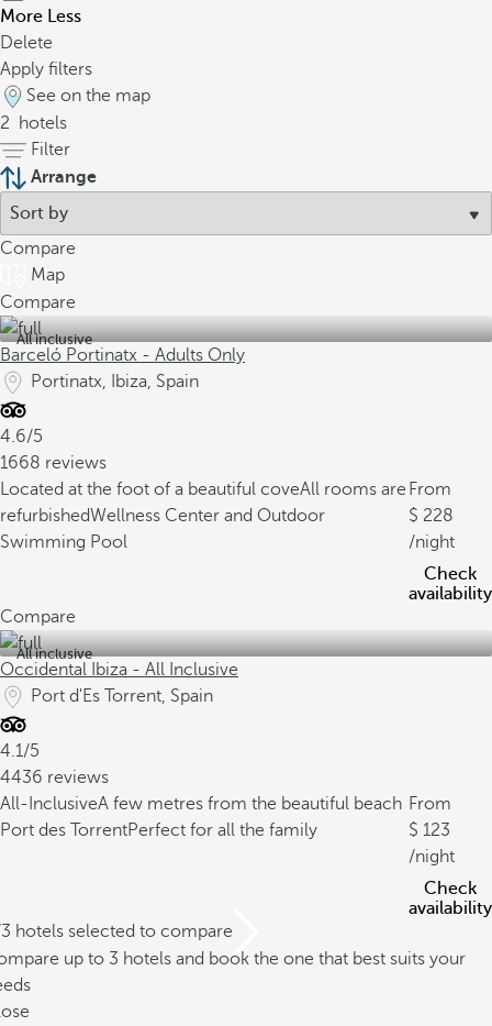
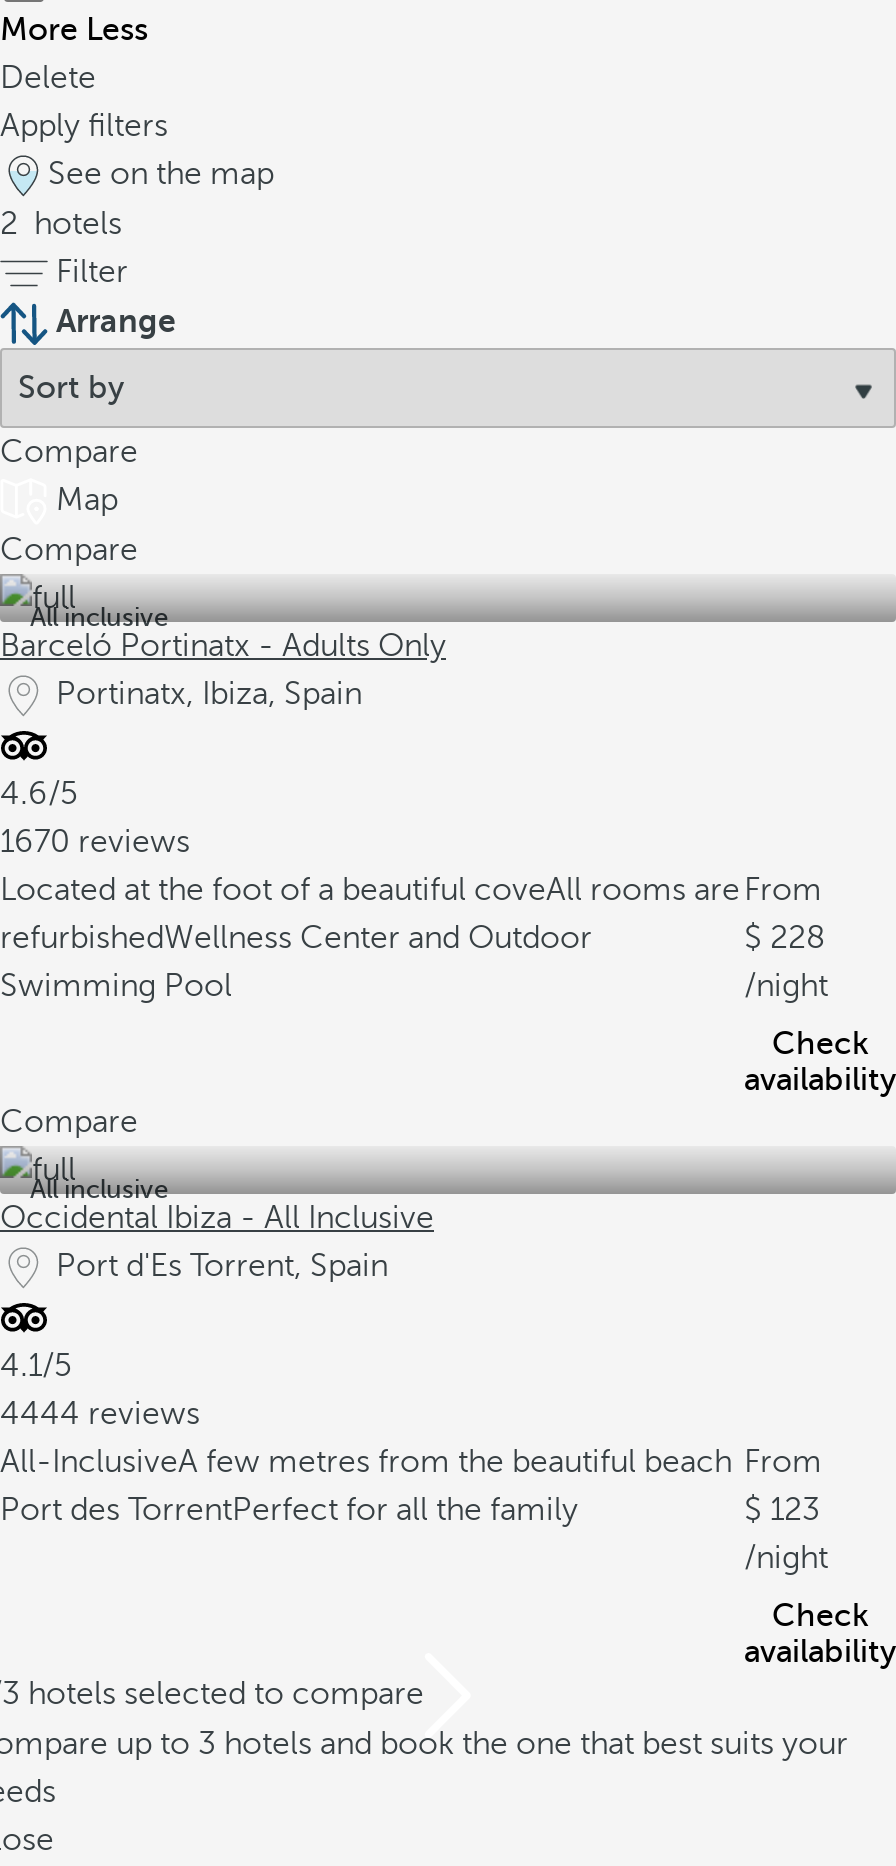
- 1668 reviews
+ 1670 reviews

- 4436 reviews
+ 4444 reviews
